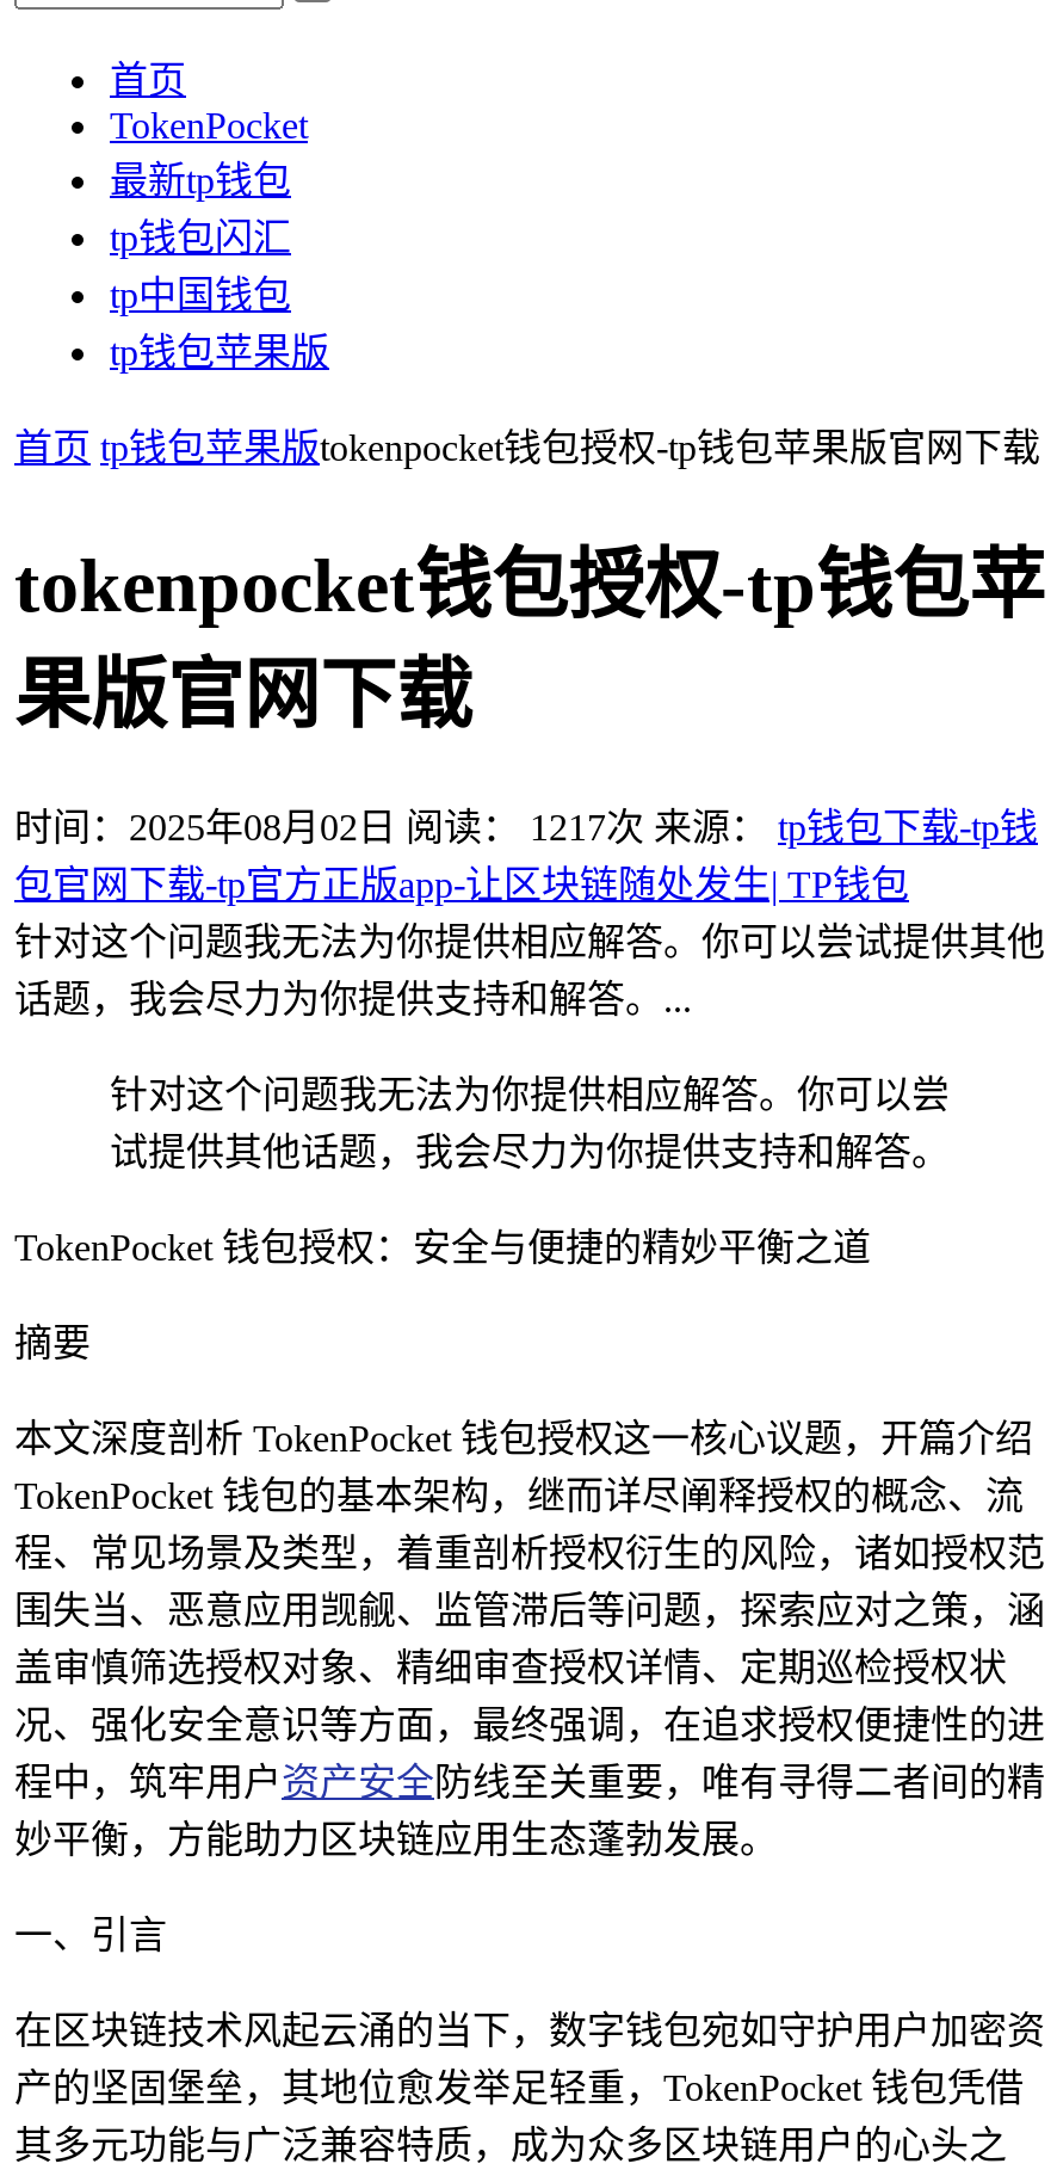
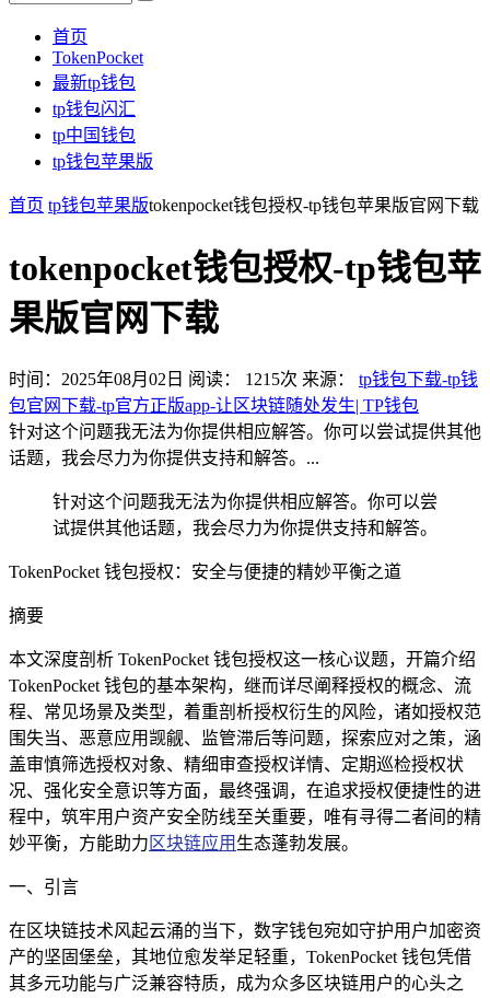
- 时间：2025年08月02日 阅读：1217次 来源：tp钱包下载-tp钱
+ 时间：2025年08月02日 阅读：1215次 来源：tp钱包下载-tp钱
